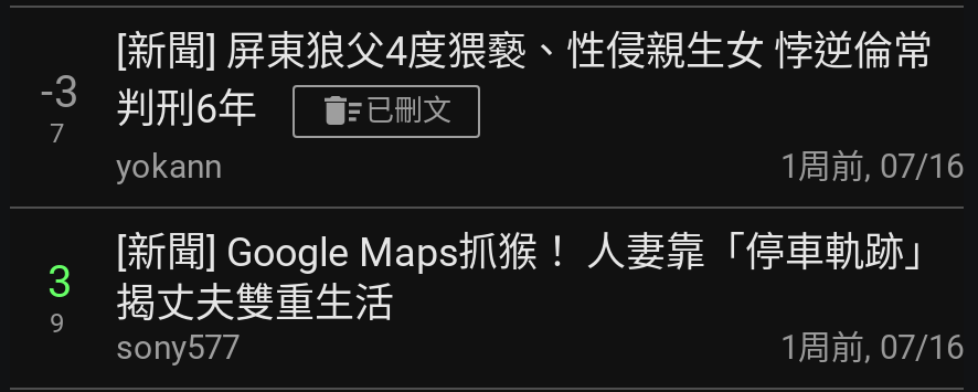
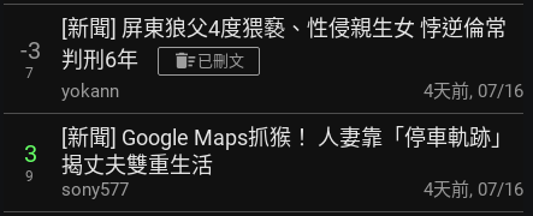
- 1周前, 07/16
+ 4天前, 07/16

- 1周前, 07/16
+ 4天前, 07/16
